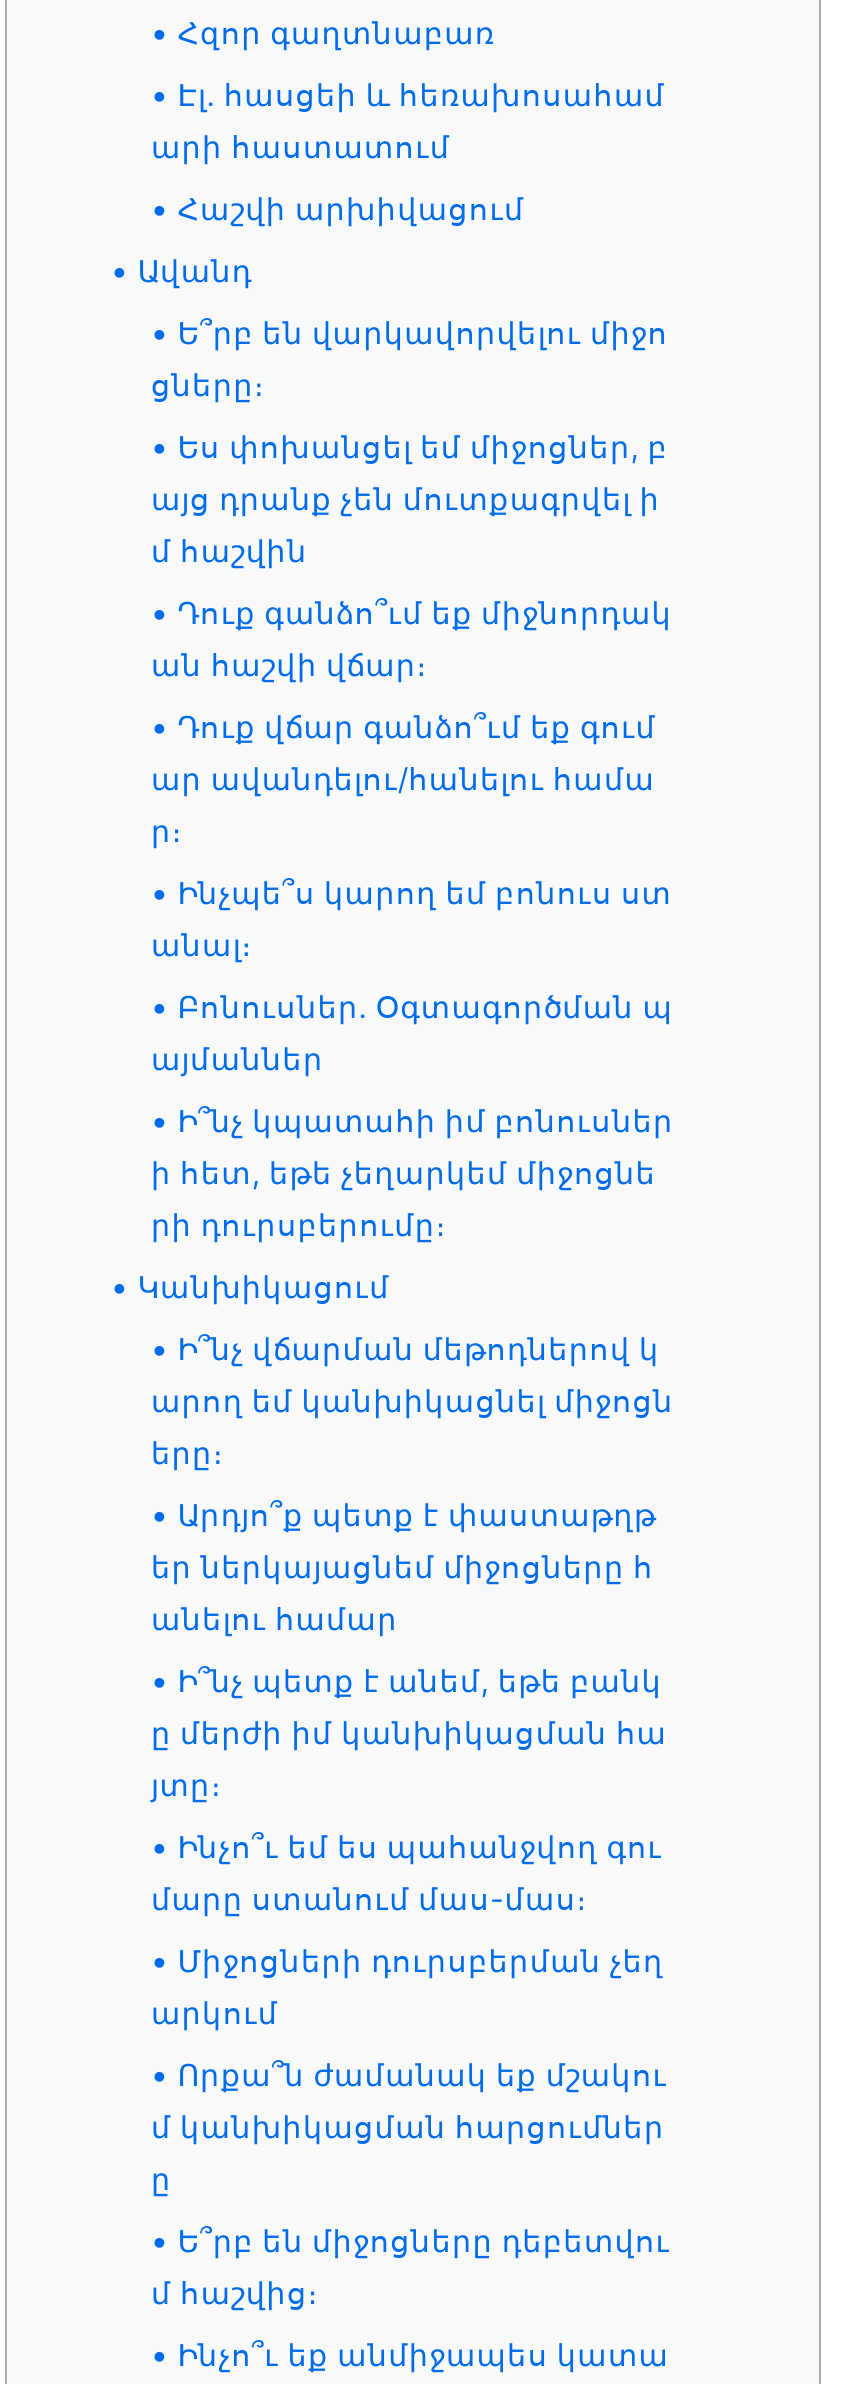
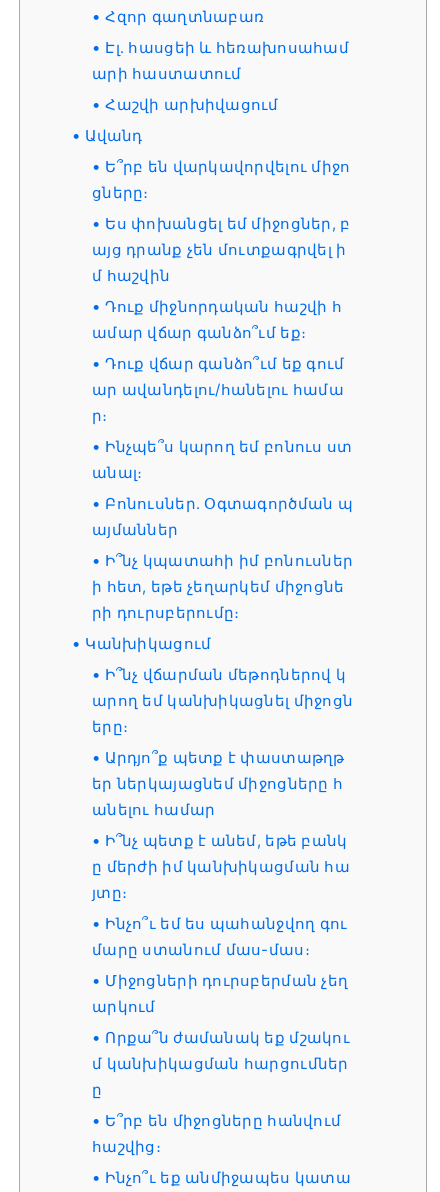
- Դուք գանձո՞ւմ եք միջնորդակ
- ան հաշվի վճար։
+ Դուք միջնորդական հաշվի հ
+ ամար վճար գանձո՞ւմ եք։

- Ե՞րբ են միջոցները դեբետվու
- մ հաշվից։
+ Ե՞րբ են միջոցները հանվում
+ հաշվից։
